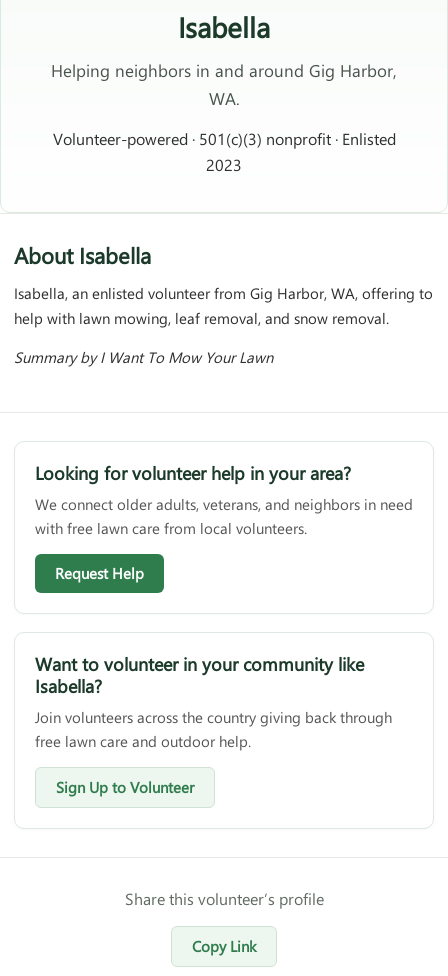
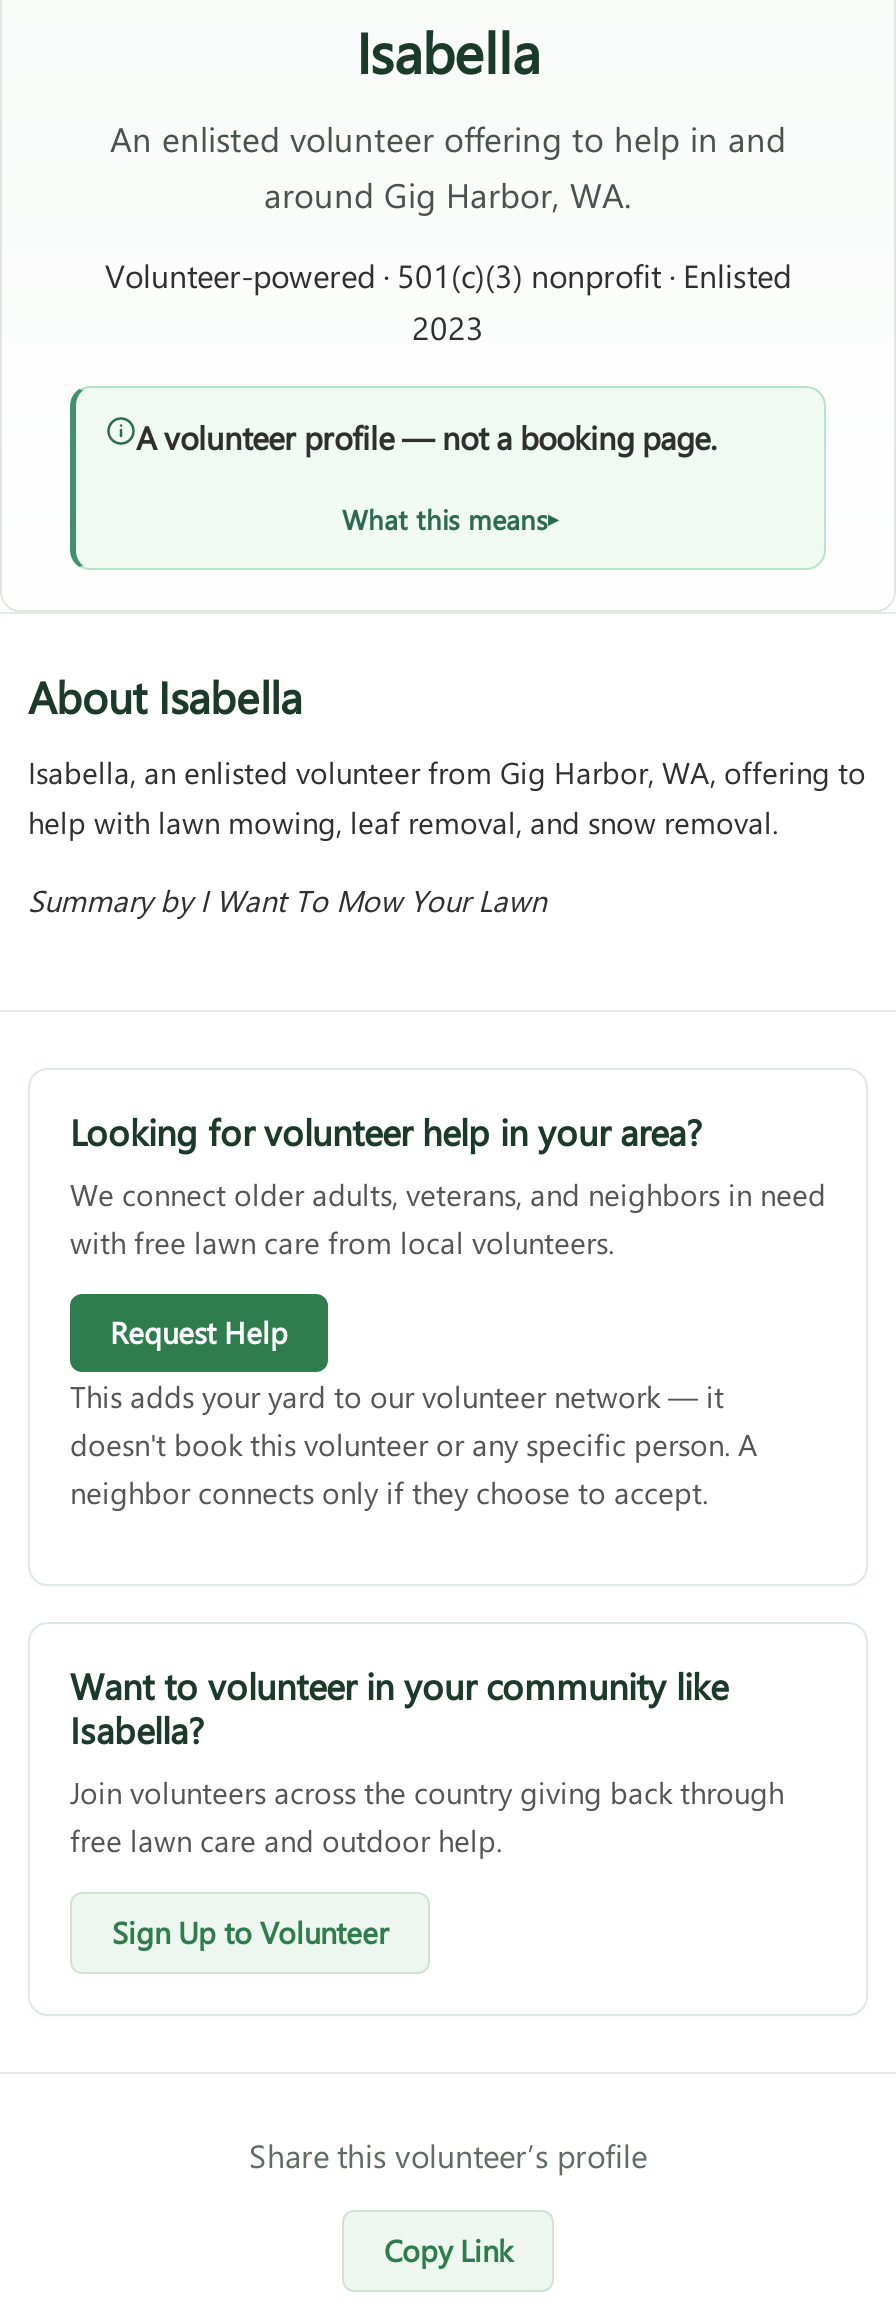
- Helping neighbors in and around Gig Harbor,
- WA.
+ An enlisted volunteer offering to help in and
+ around Gig Harbor, WA.

+ [image]
+ A volunteer profile — not a booking page.
+ What this means

+ This adds your yard to our volunteer network — it
+ doesn't book this volunteer or any specific person. A
+ neighbor connects only if they choose to accept.
